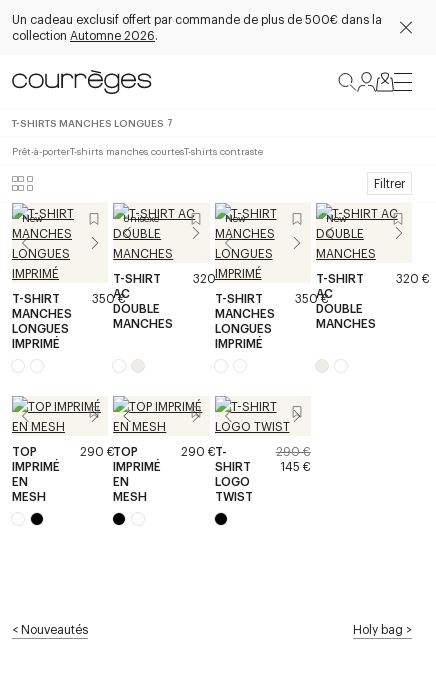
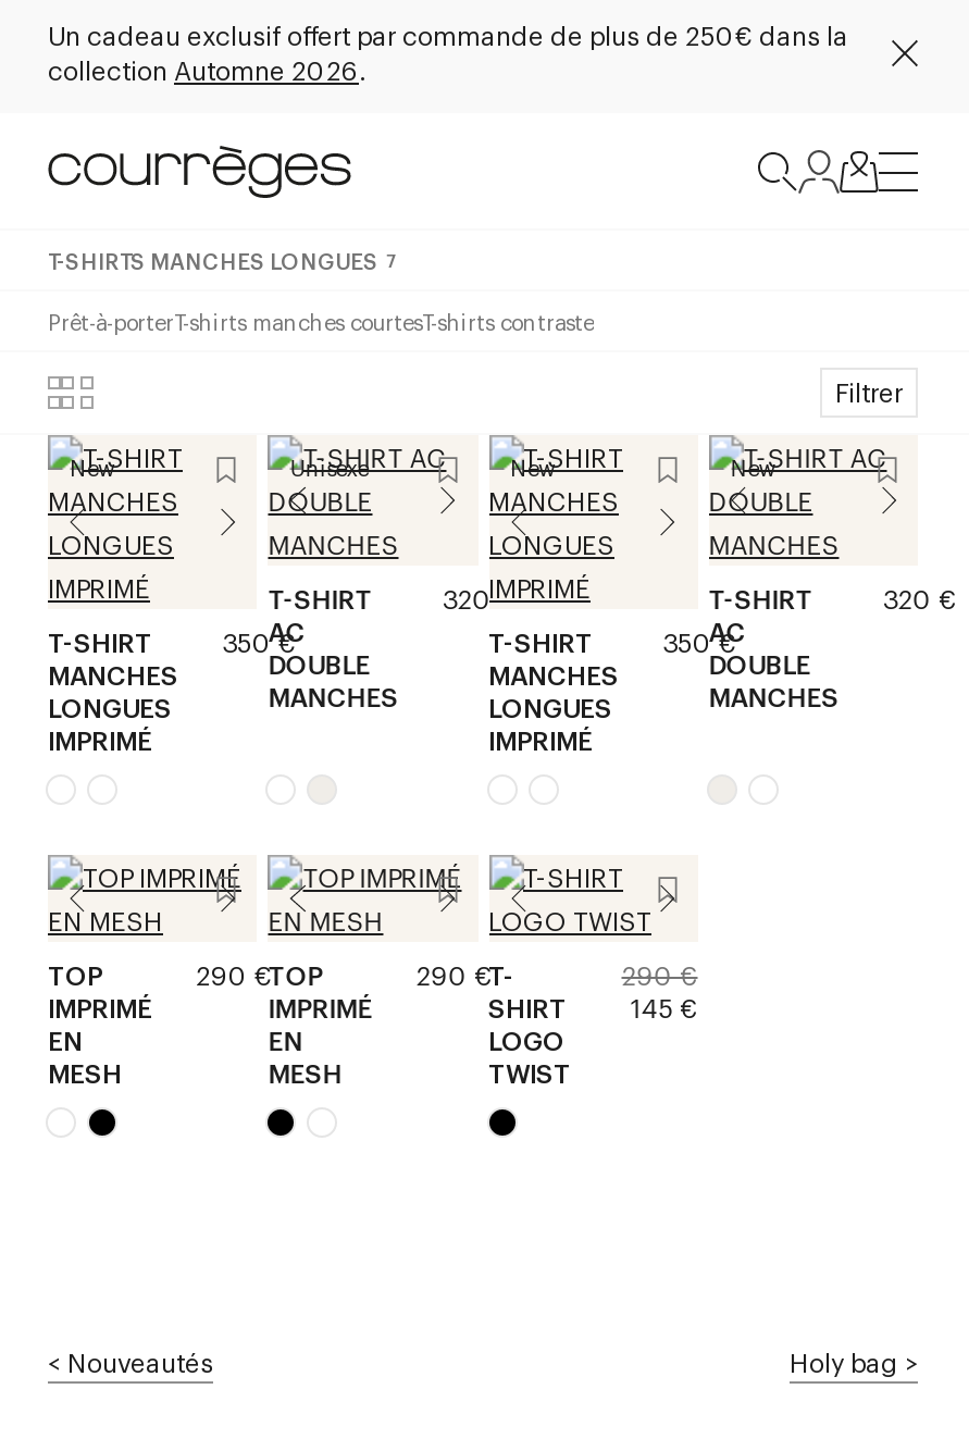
- Un cadeau exclusif offert par commande de plus de 500€ dans la
+ Un cadeau exclusif offert par commande de plus de 250€ dans la
